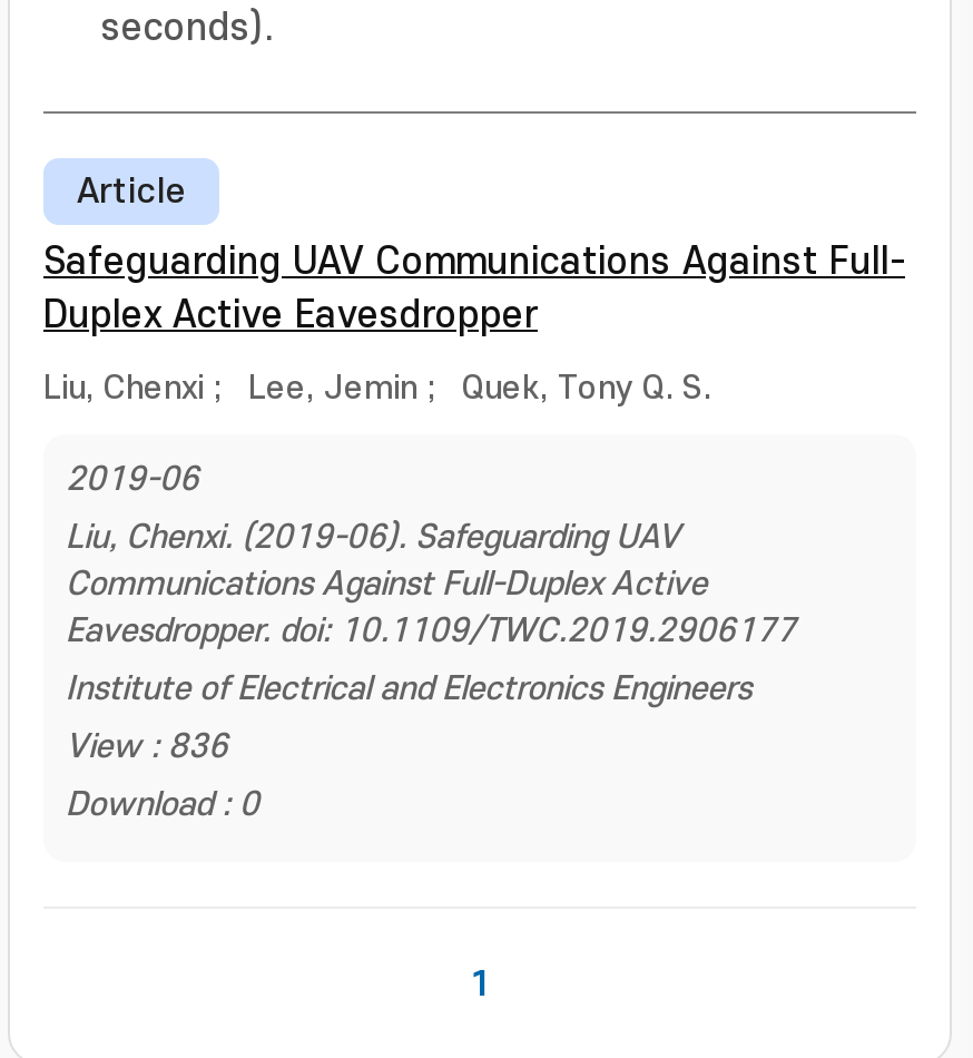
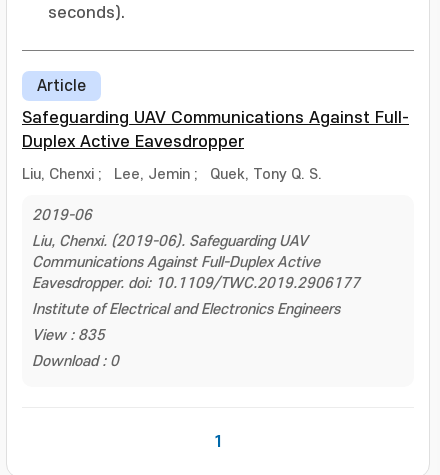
- View : 836
+ View : 835
